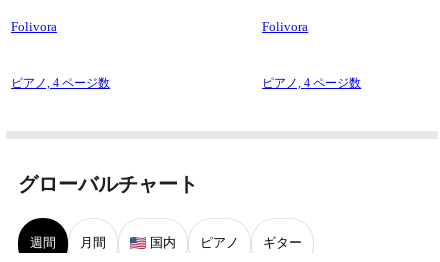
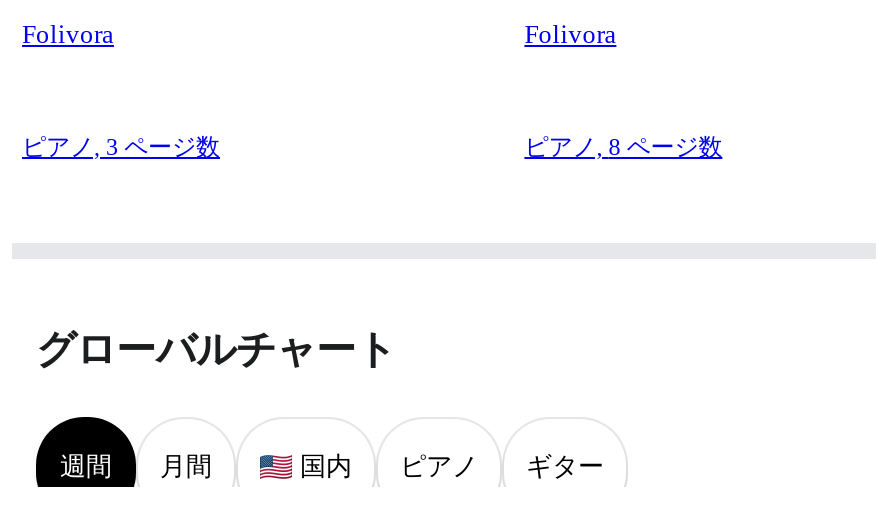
- ピアノ, 4 ページ数
+ ピアノ, 3 ページ数

- ピアノ, 4 ページ数
+ ピアノ, 8 ページ数
